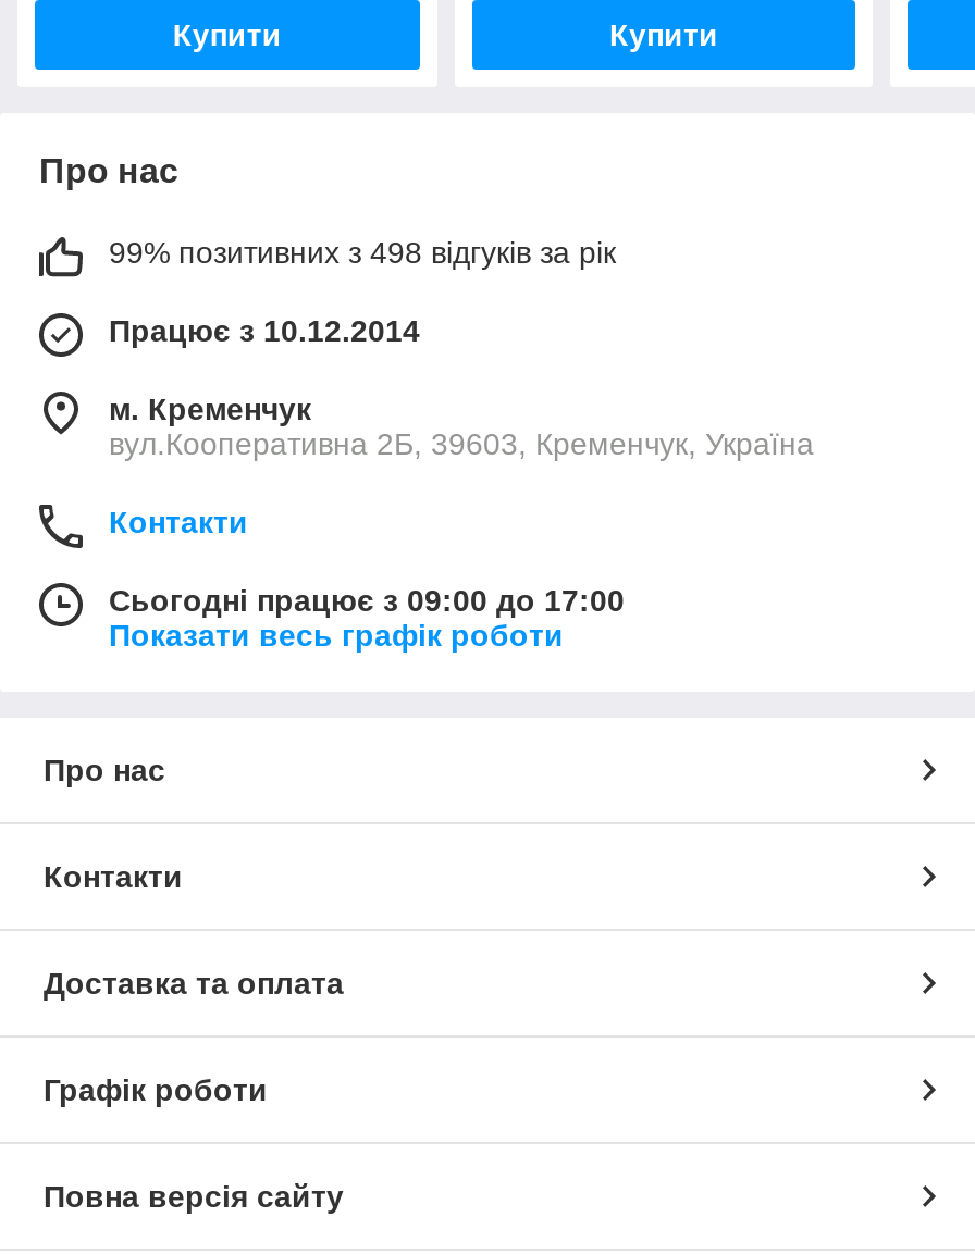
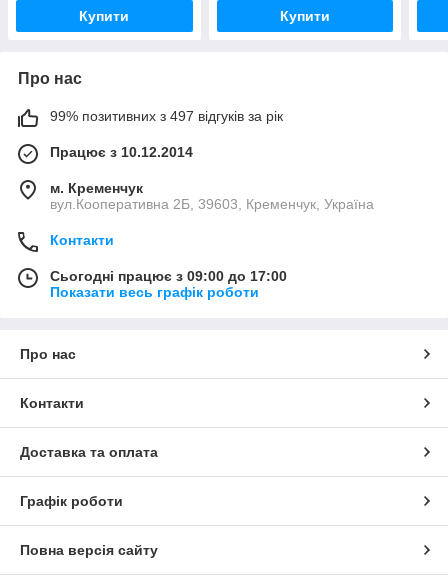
- 99% позитивних з 498 відгуків за рік
+ 99% позитивних з 497 відгуків за рік
